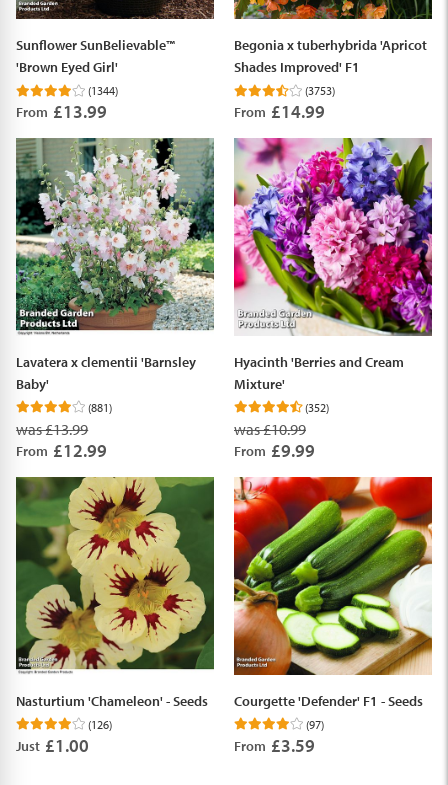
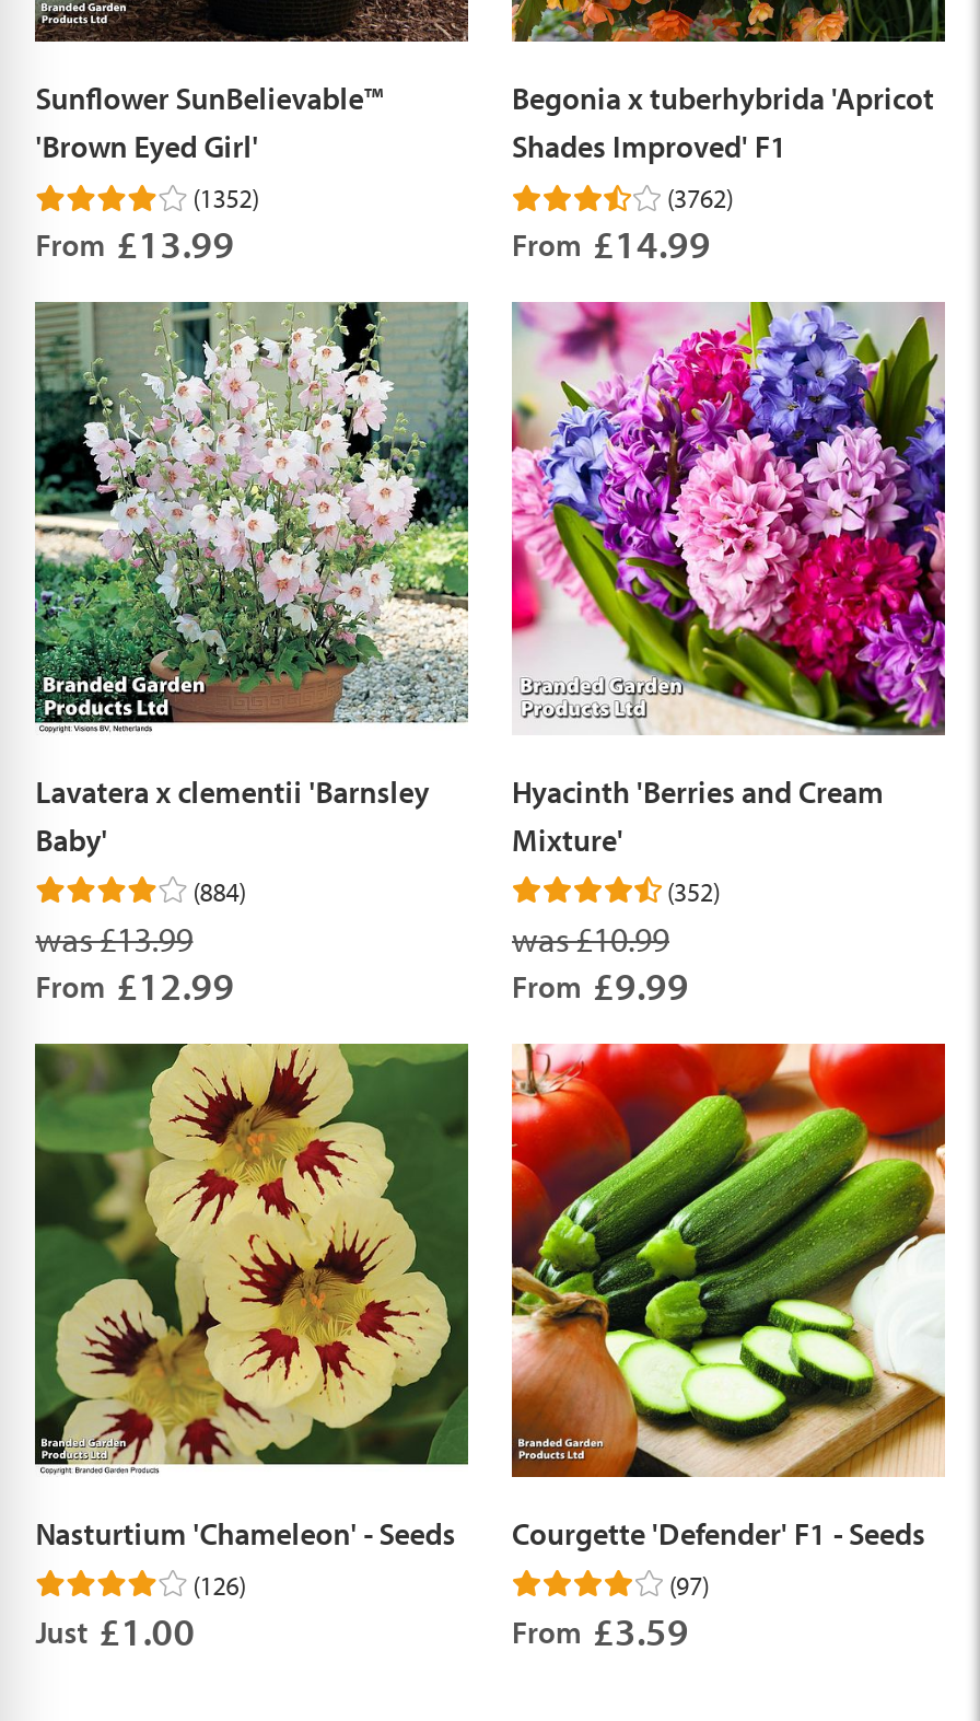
- (1344)
+ (1352)

- (3753)
+ (3762)

- (881)
+ (884)
